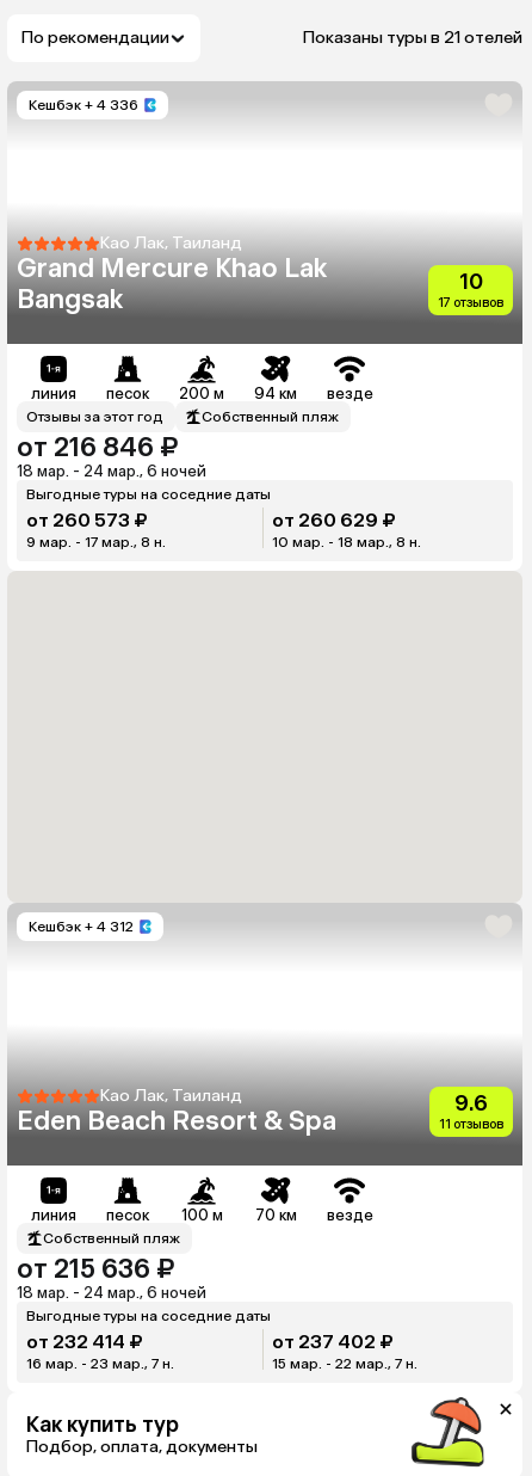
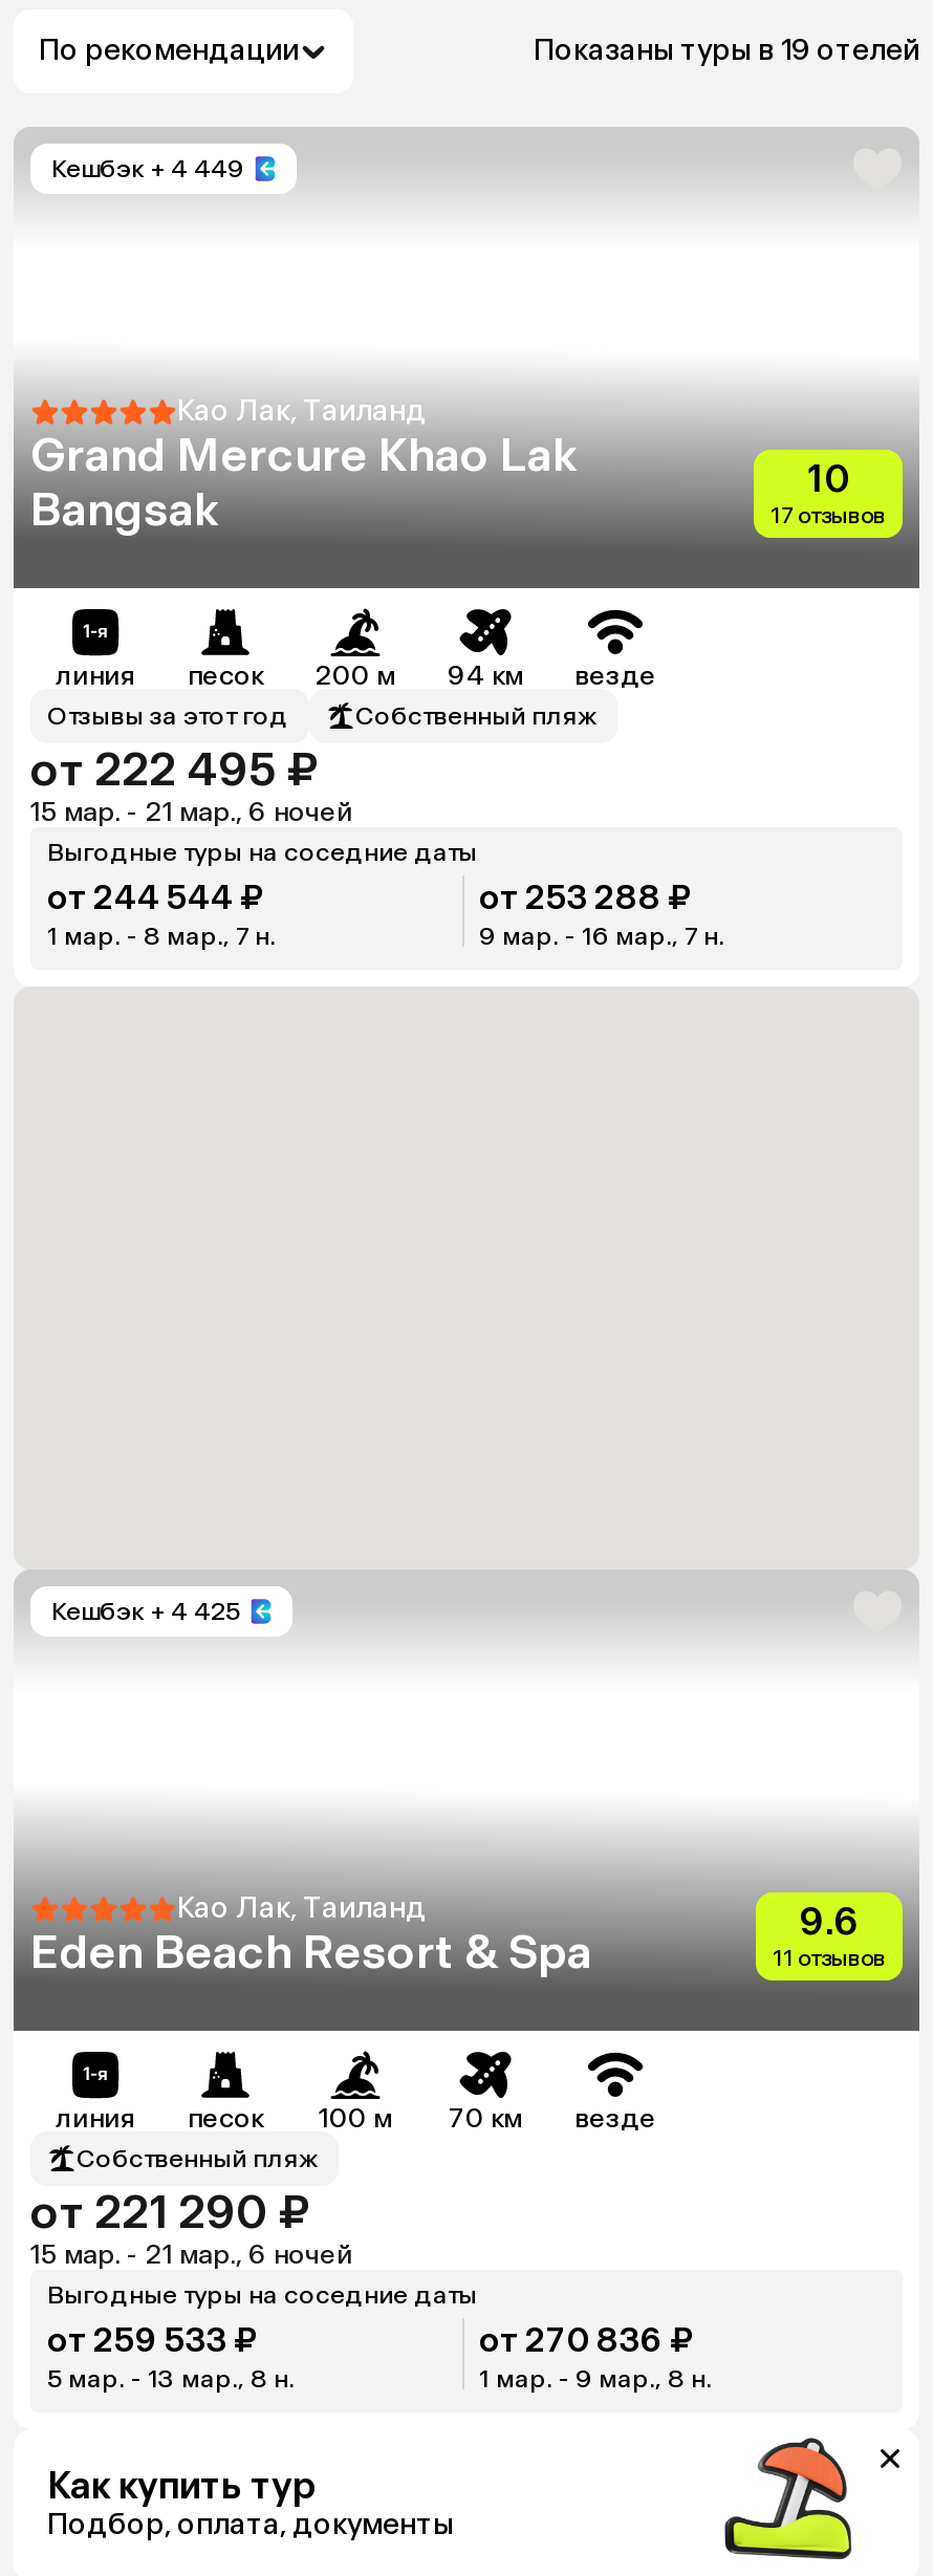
- Показаны туры в 21 отелей
+ Показаны туры в 19 отелей

- Кешбэк + 4 336
+ Кешбэк + 4 449

- от 216 846 ₽
+ от 222 495 ₽

- 18 мар. - 24 мар., 6 ночей
+ 15 мар. - 21 мар., 6 ночей

- от 260 573 ₽
+ от 244 544 ₽

- от 260 629 ₽
+ от 253 288 ₽

- 9 мар. - 17 мар., 8 н.
+ 1 мар. - 8 мар., 7 н.

- 10 мар. - 18 мар., 8 н.
+ 9 мар. - 16 мар., 7 н.

- Кешбэк + 4 312
+ Кешбэк + 4 425

- от 215 636 ₽
+ от 221 290 ₽

- 18 мар. - 24 мар., 6 ночей
+ 15 мар. - 21 мар., 6 ночей

- от 232 414 ₽
+ от 259 533 ₽

- от 237 402 ₽
+ от 270 836 ₽

- 16 мар. - 23 мар., 7 н.
+ 5 мар. - 13 мар., 8 н.

- 15 мар. - 22 мар., 7 н.
+ 1 мар. - 9 мар., 8 н.
